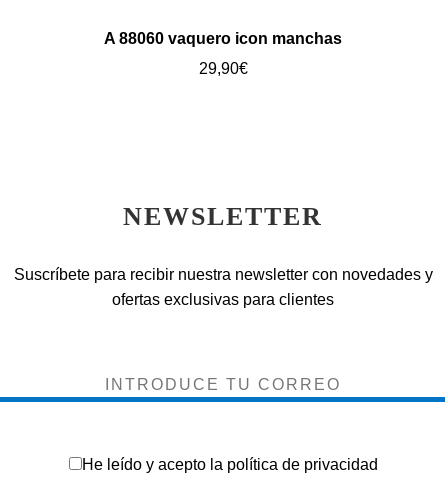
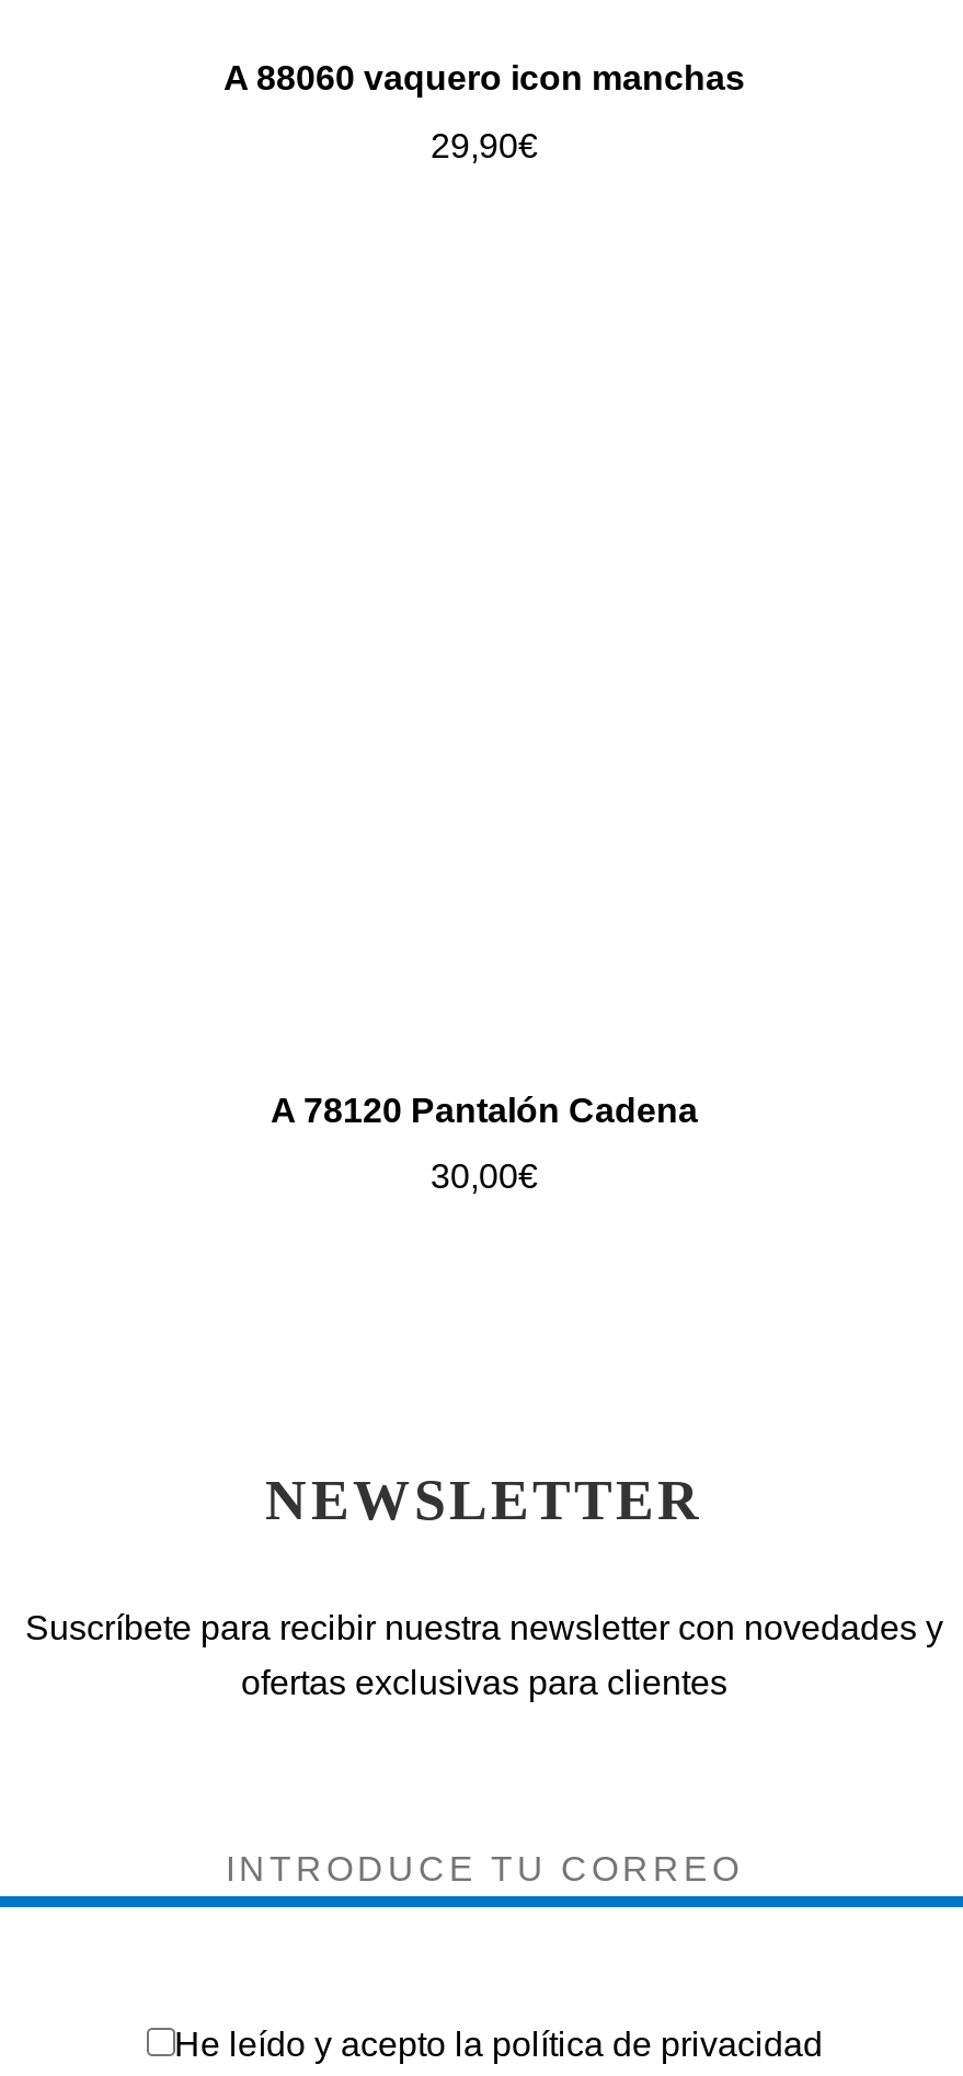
+ A 78120 Pantalón Cadena
+ 30,00€
